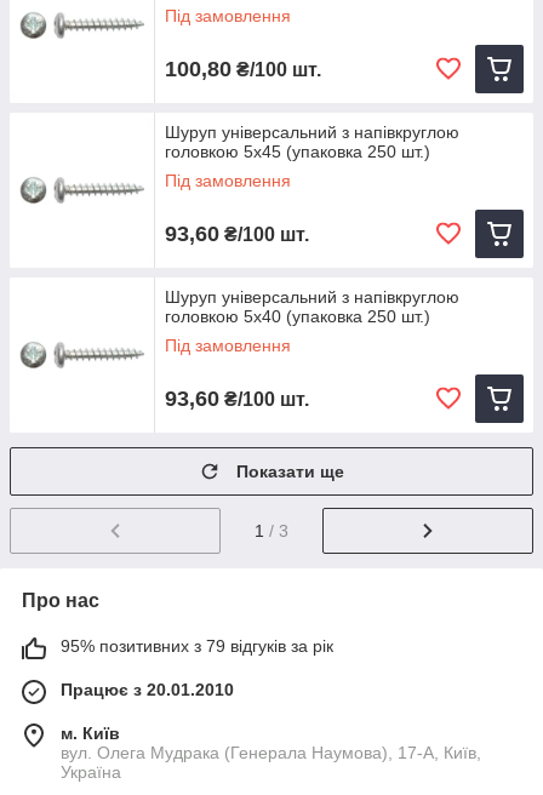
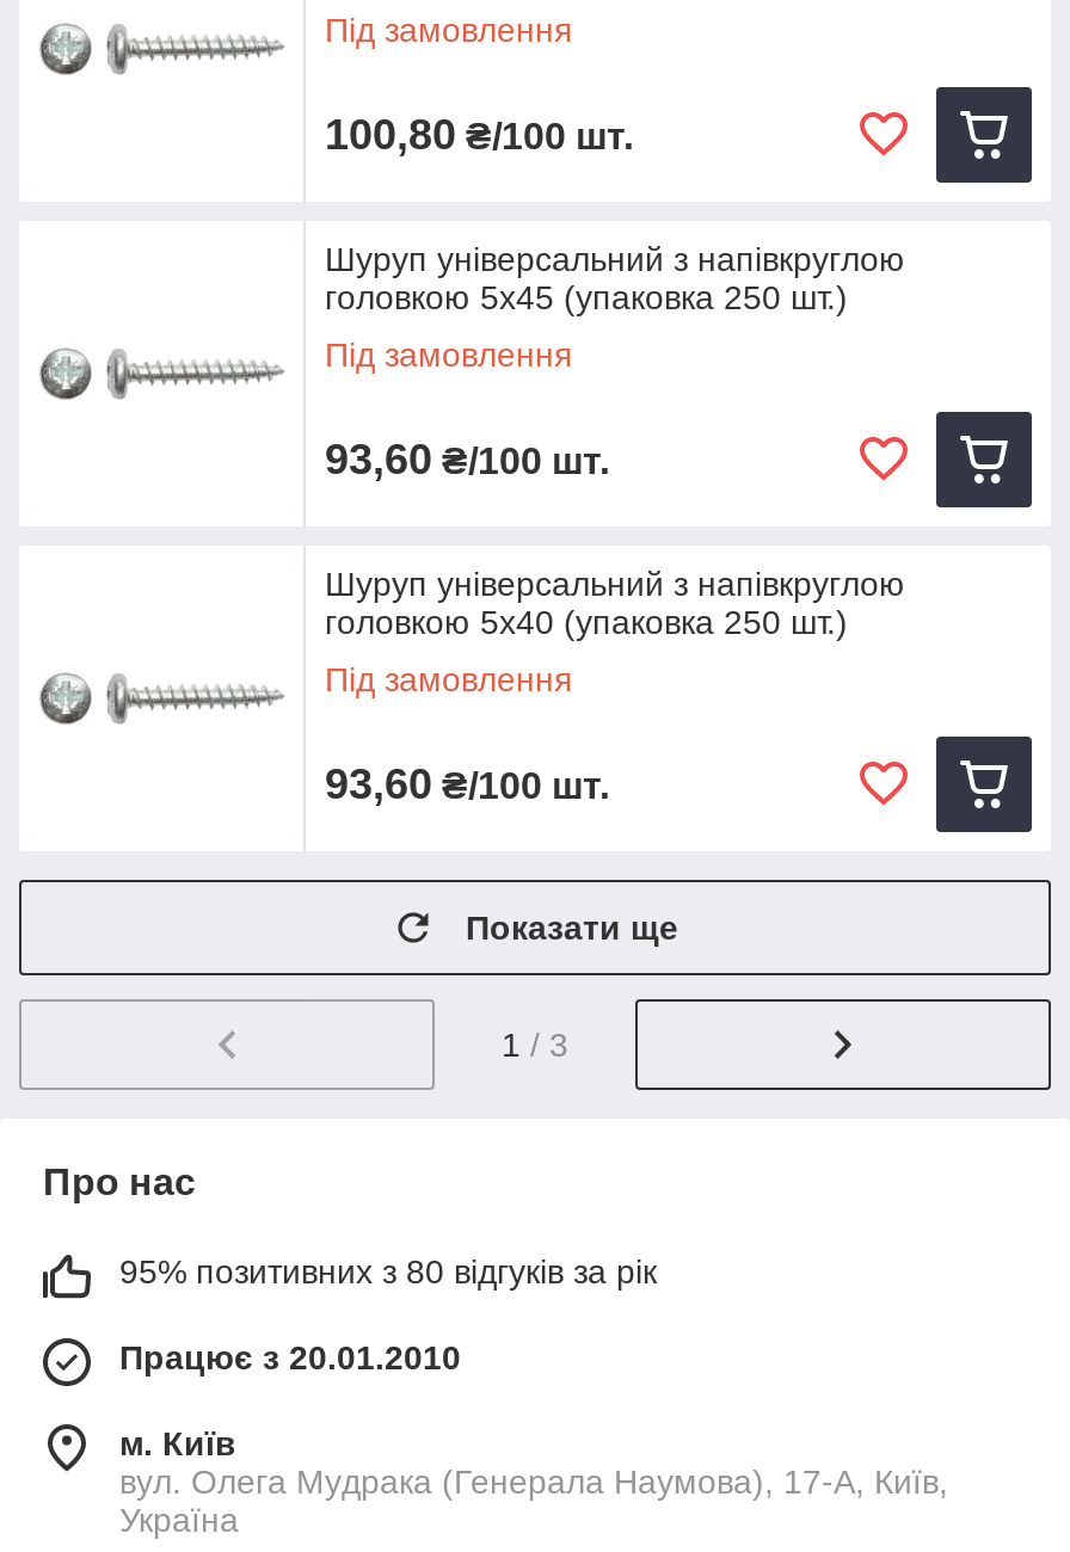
- 95% позитивних з 79 відгуків за рік
+ 95% позитивних з 80 відгуків за рік
